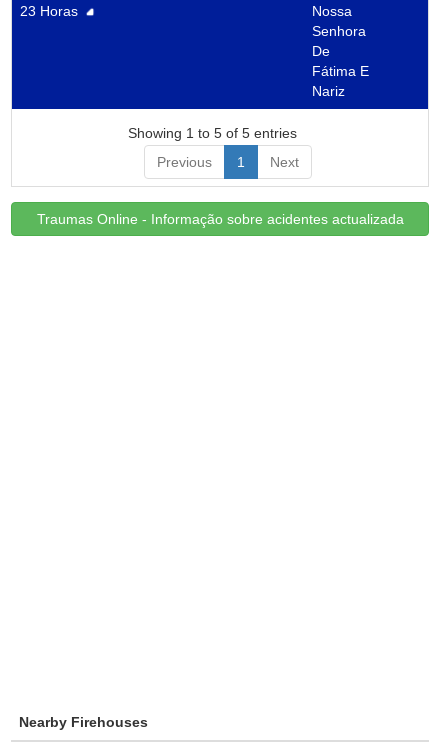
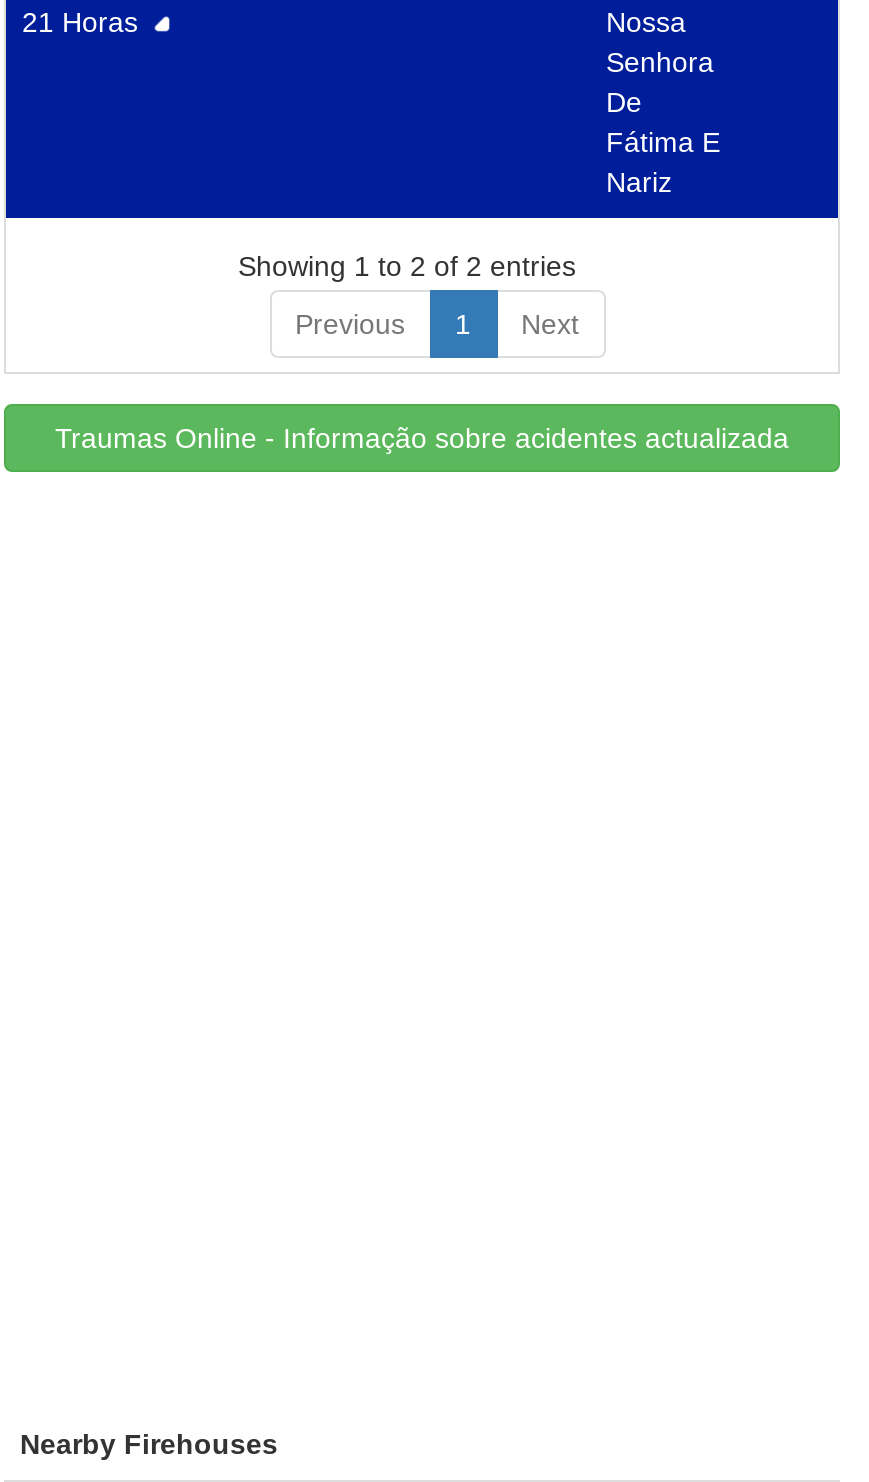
- 23 Horas
+ 21 Horas

- Showing 1 to 5 of 5 entries
+ Showing 1 to 2 of 2 entries
